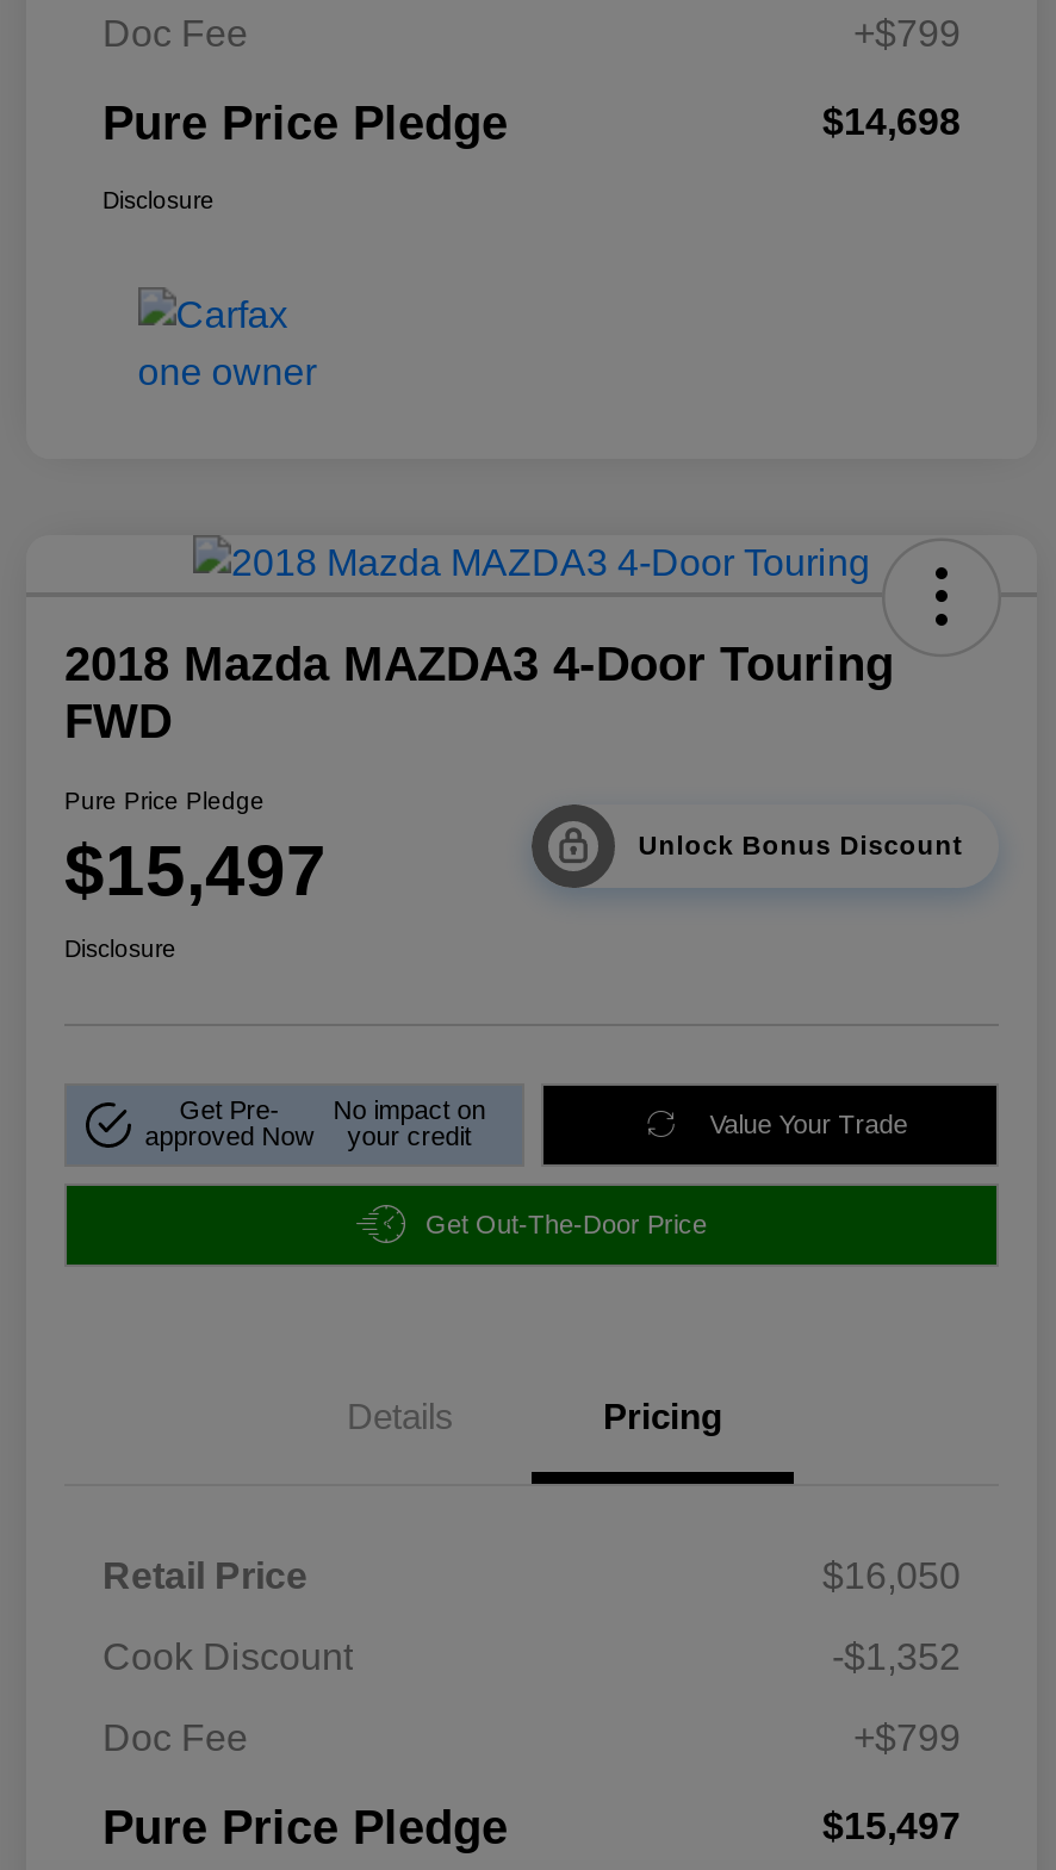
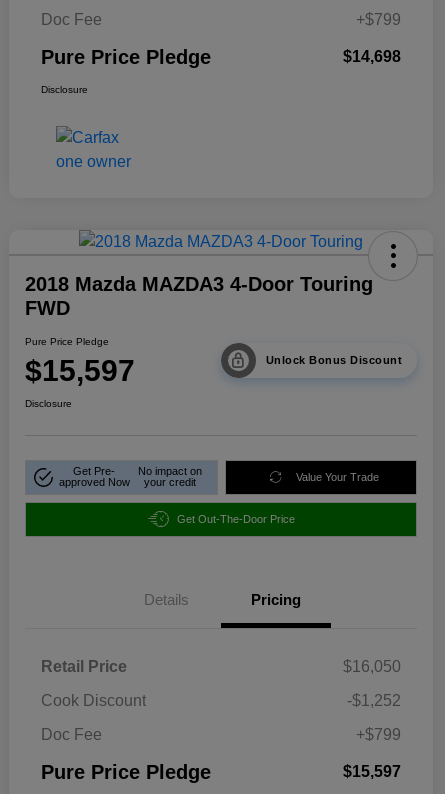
- $15,497
+ $15,597

- -$1,352
+ -$1,252

- $15,497
+ $15,597
